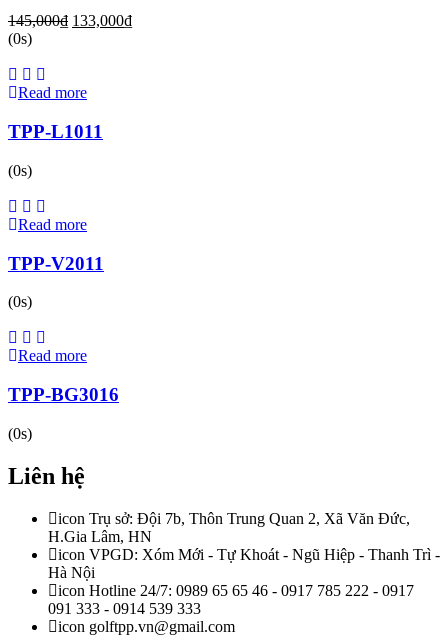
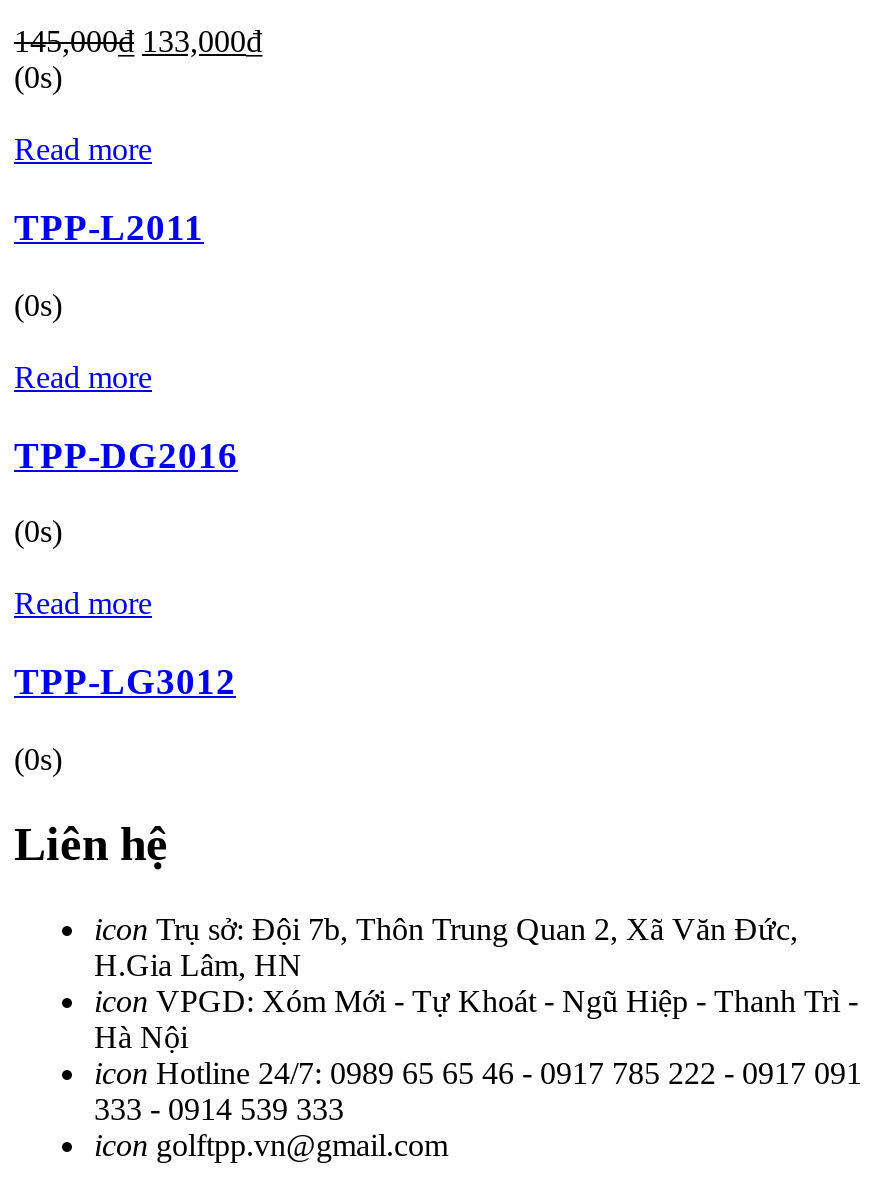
- TPP-L1011
+ TPP-L2011

- TPP-V2011
+ TPP-DG2016

- TPP-BG3016
+ TPP-LG3012
